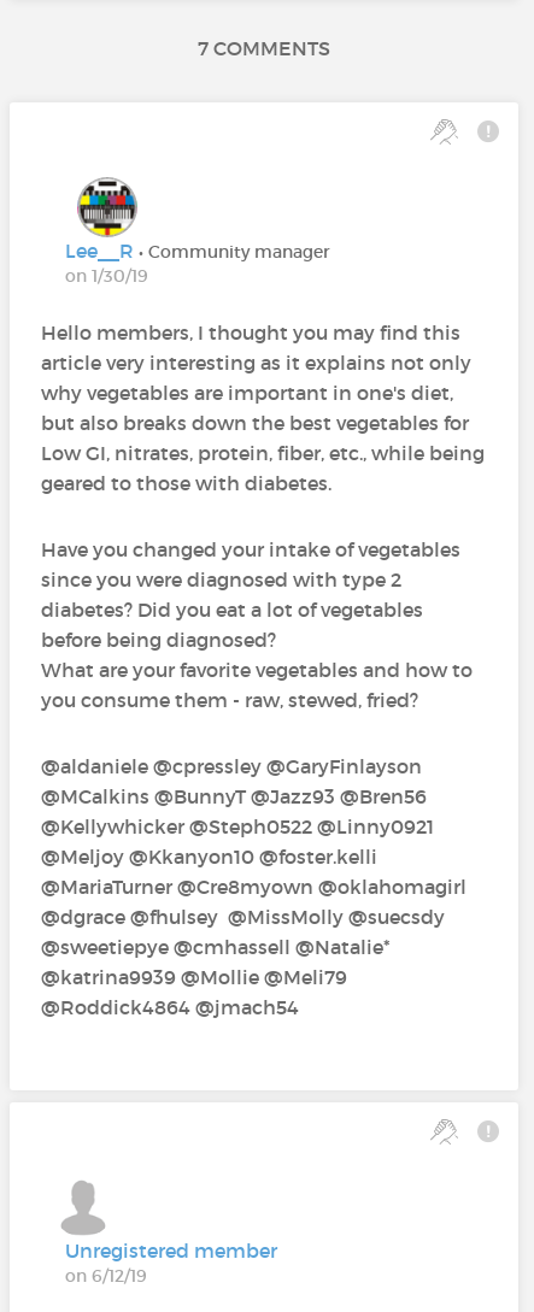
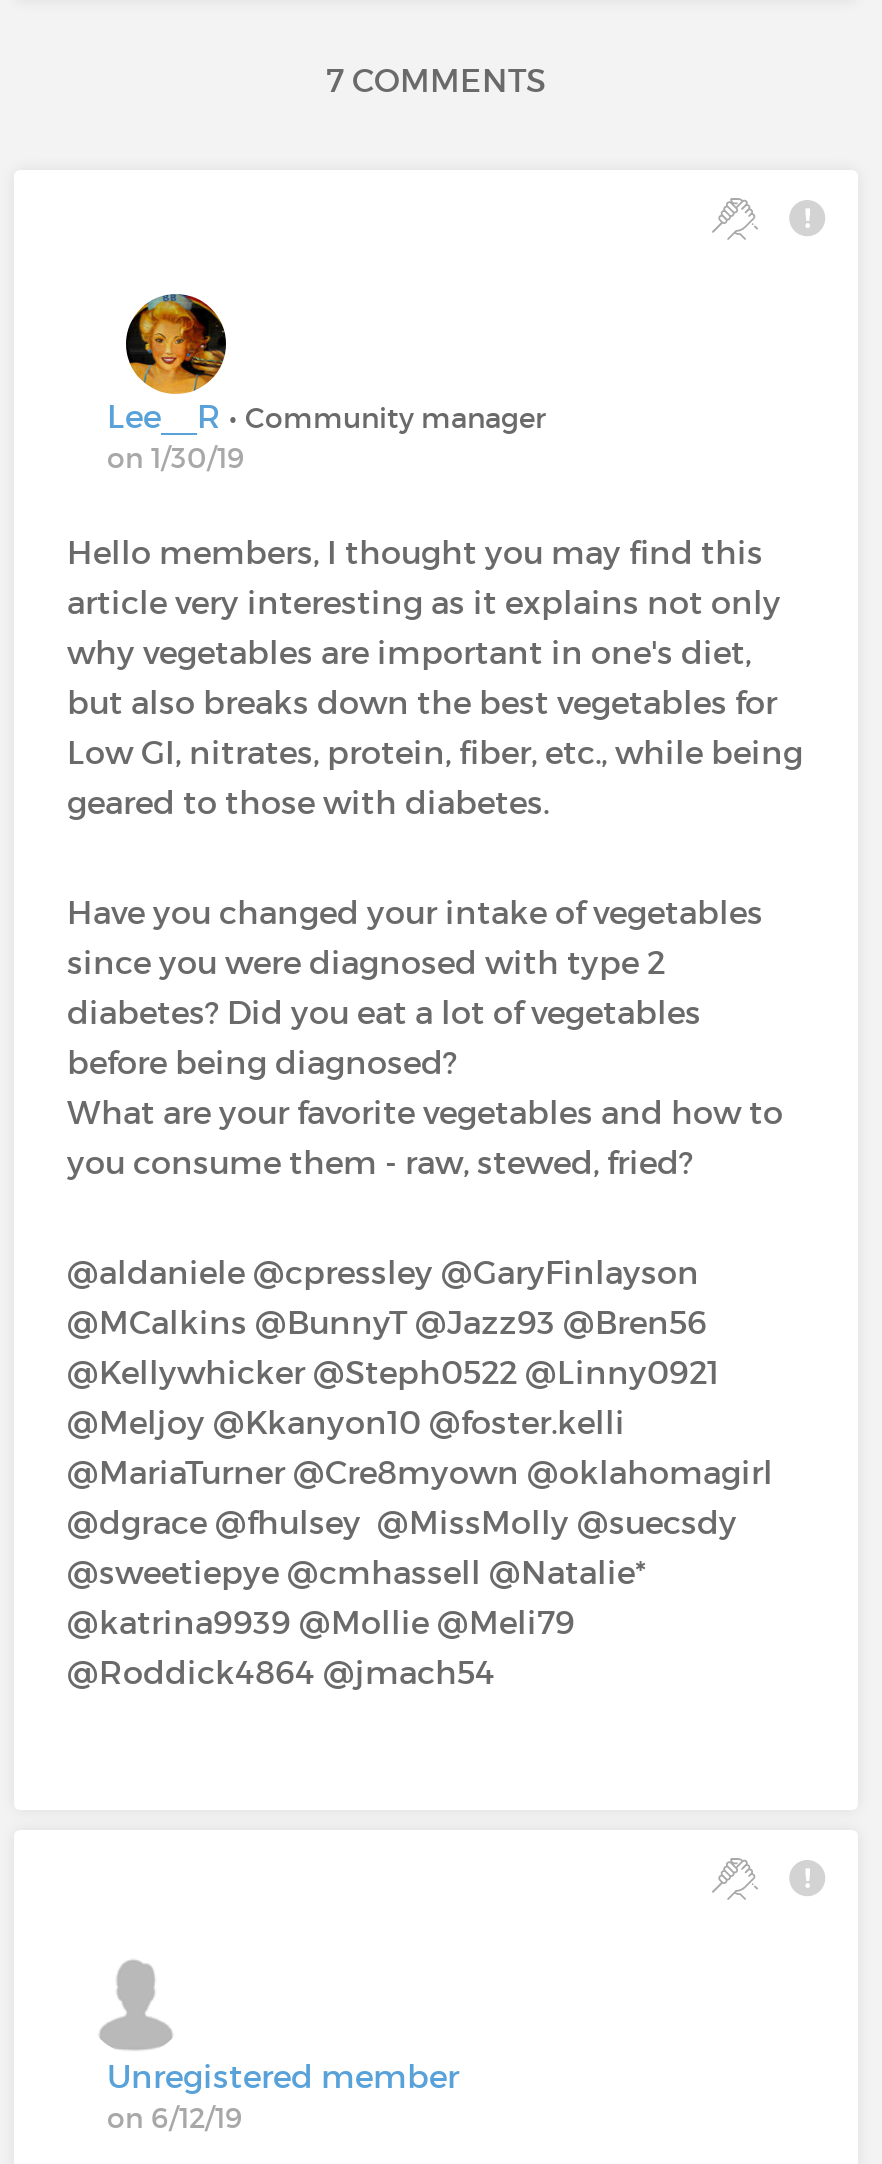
- [image]
+ [image]
